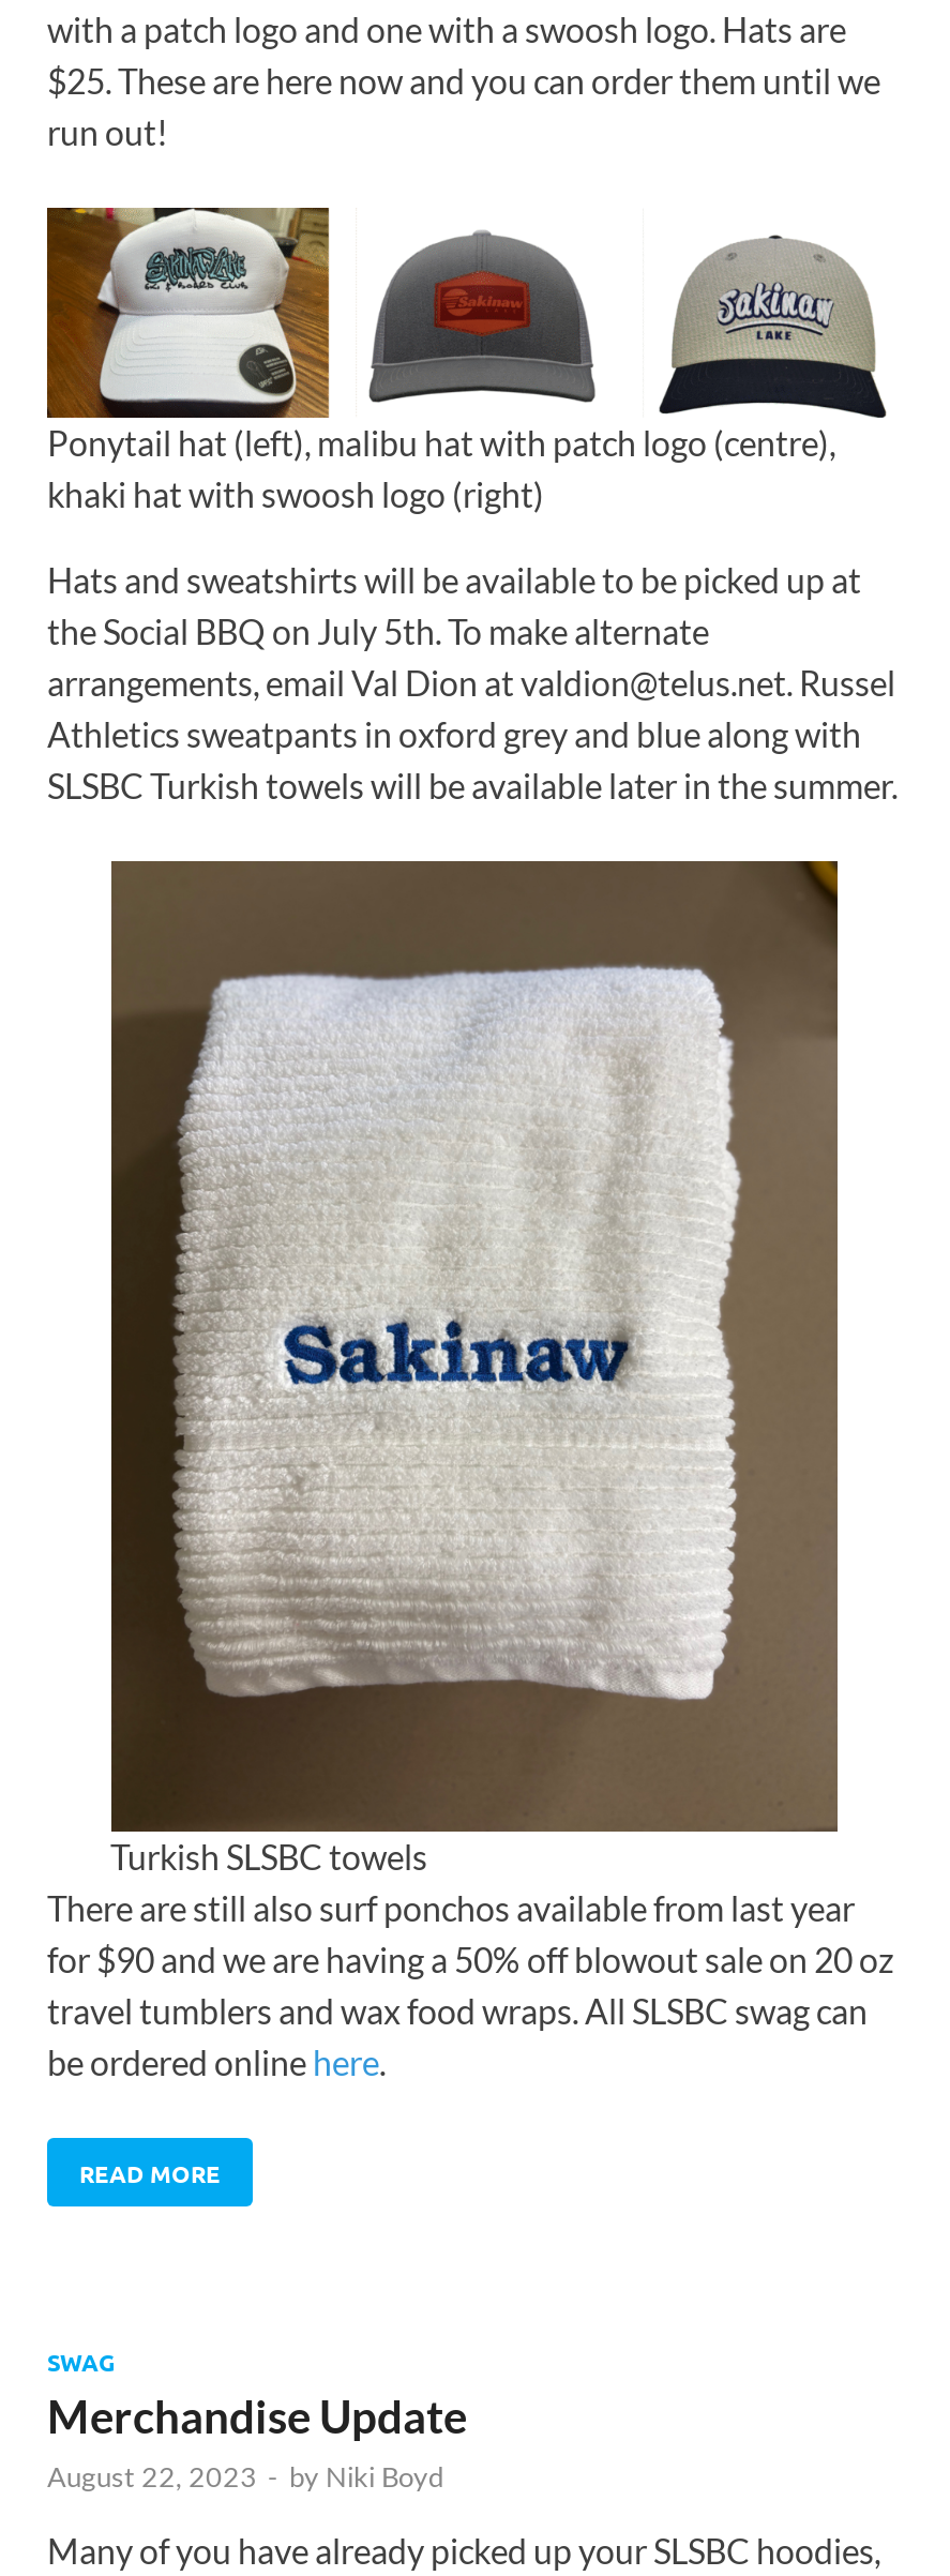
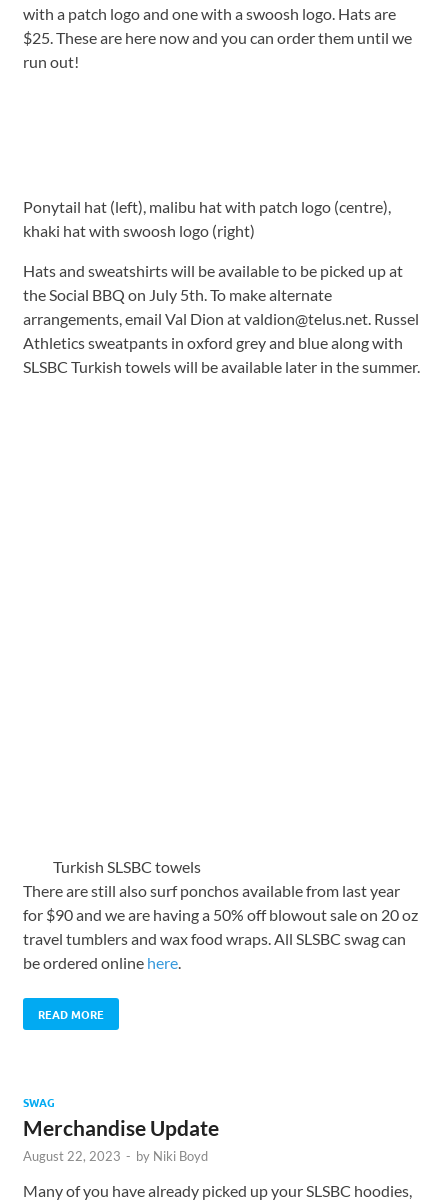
- [image]

- [image]

- [image]

- [image]
